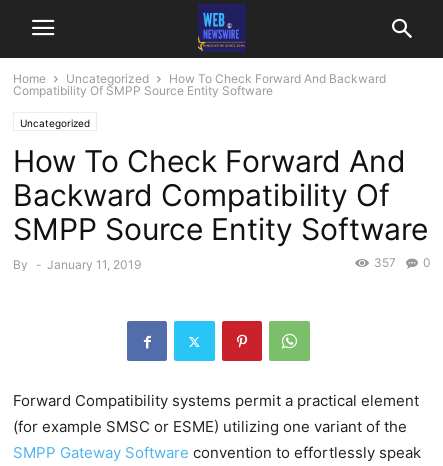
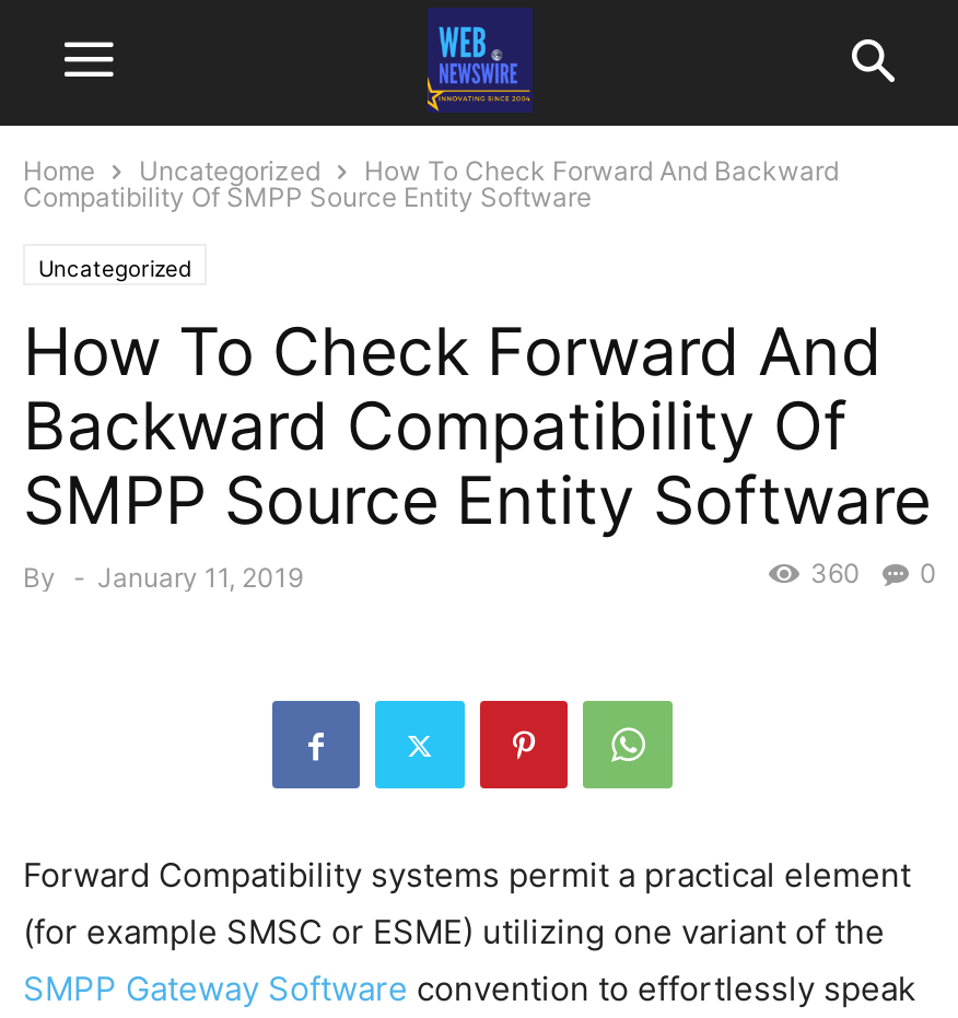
- 357 0
+ 360 0
